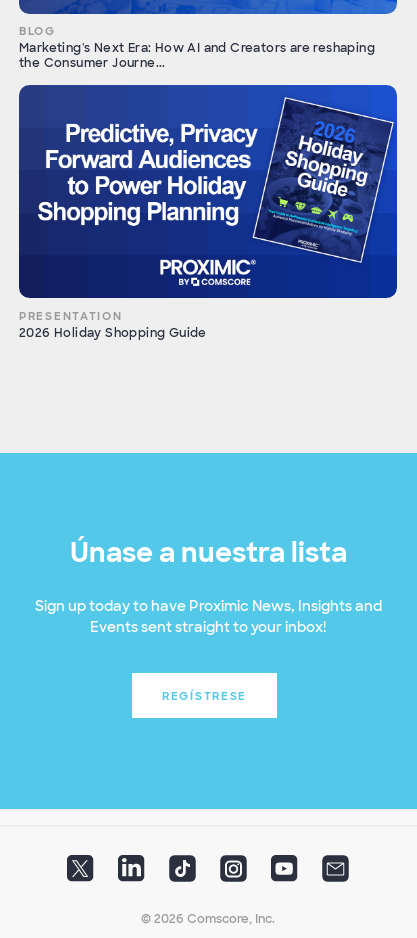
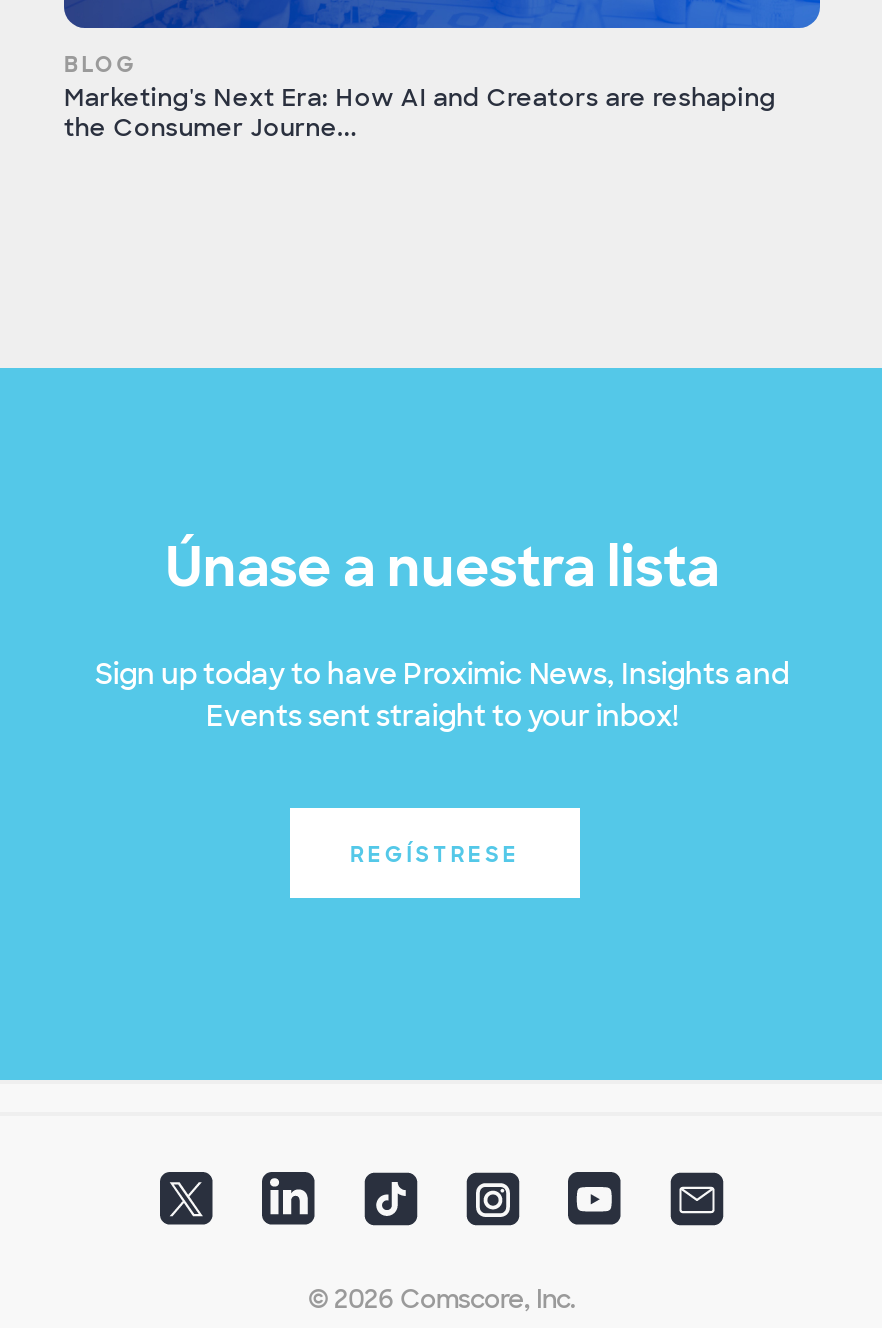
- [image]
- PRESENTATION
- 2026 Holiday Shopping Guide
